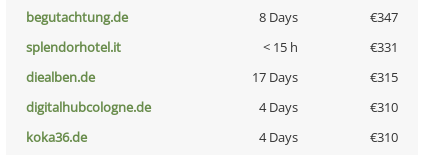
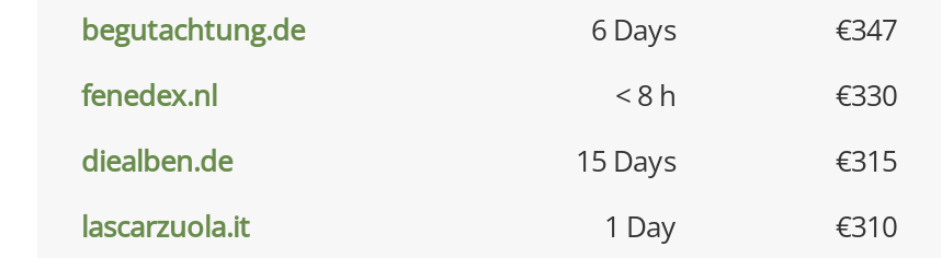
- 8 Days
+ 6 Days

- splendorhotel.it
- < 15 h
- €331
+ fenedex.nl
+ < 8 h
+ €330

- 17 Days
+ 15 Days

- digitalhubcologne.de
- 4 Days
- €310
- koka36.de
- 4 Days
+ lascarzuola.it
+ 1 Day
